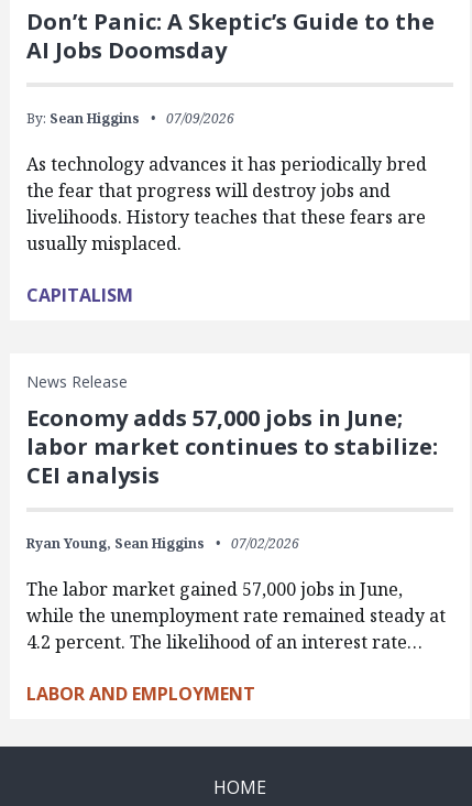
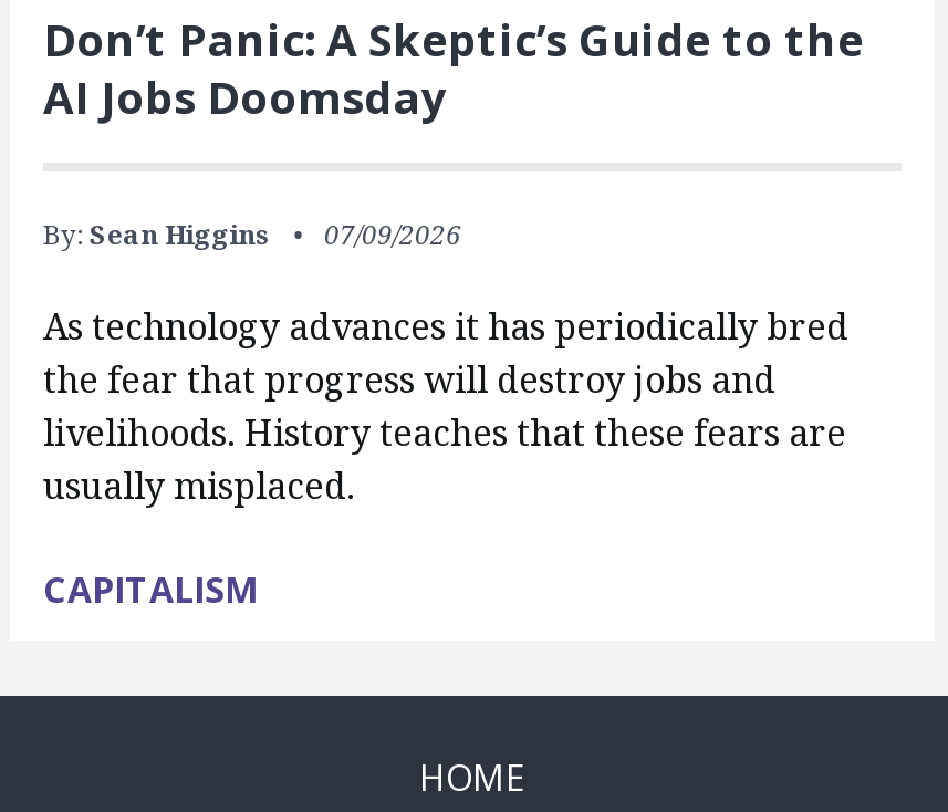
- News Release
- Economy adds 57,000 jobs in June;
- labor market continues to stabilize:
- CEI analysis
- Ryan Young, Sean Higgins
- 07/02/2026
- The labor market gained 57,000 jobs in June,
- while the unemployment rate remained steady at
- 4.2 percent. The likelihood of an interest rate…
- LABOR AND EMPLOYMENT
